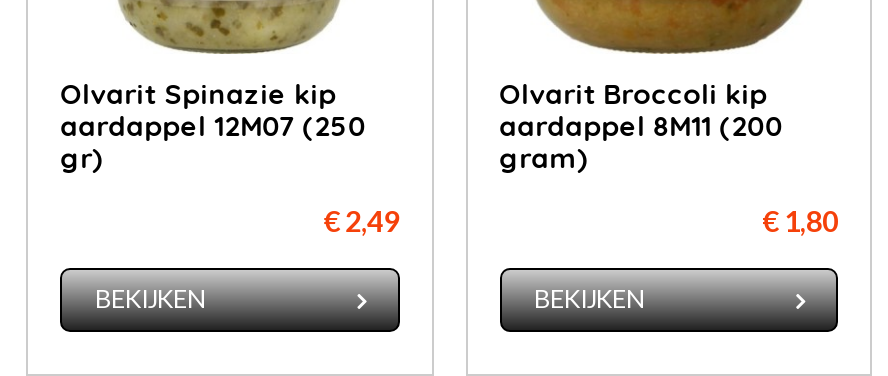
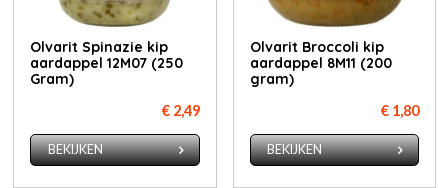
- gr)
+ Gram)
